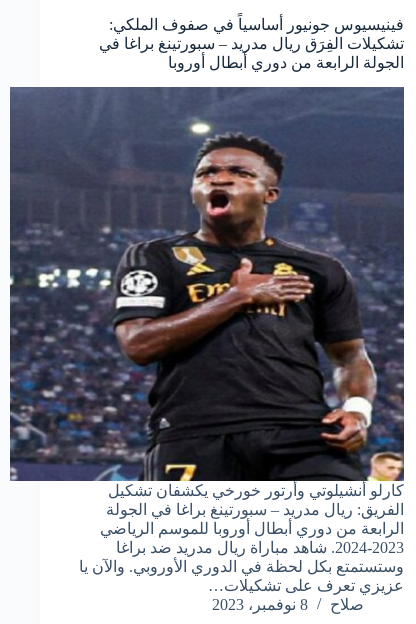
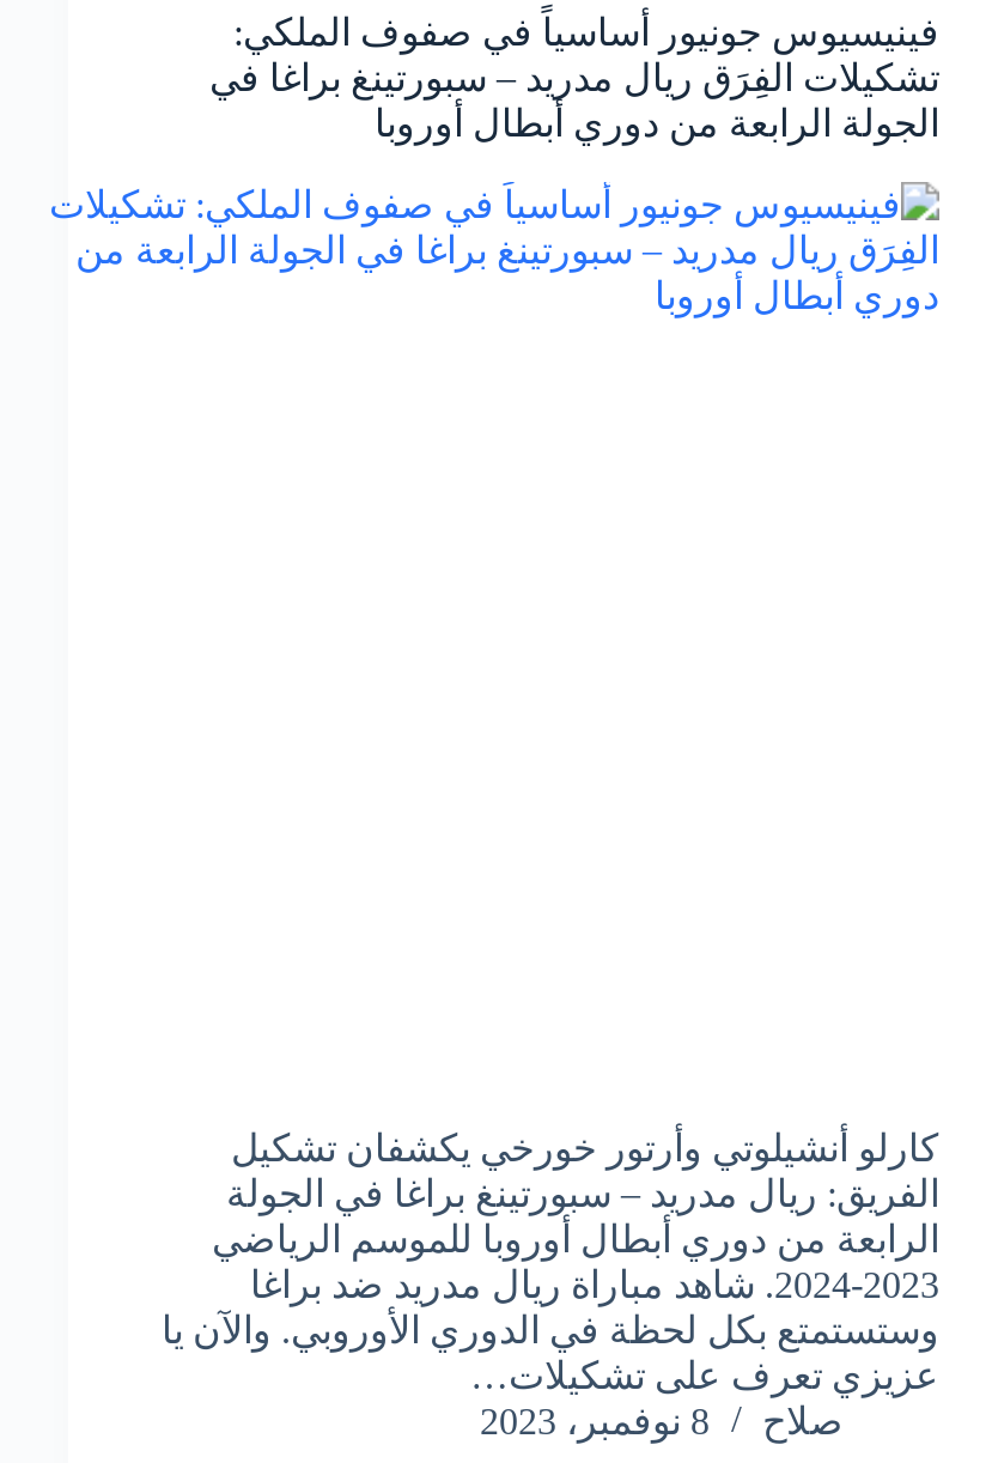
- [image]
